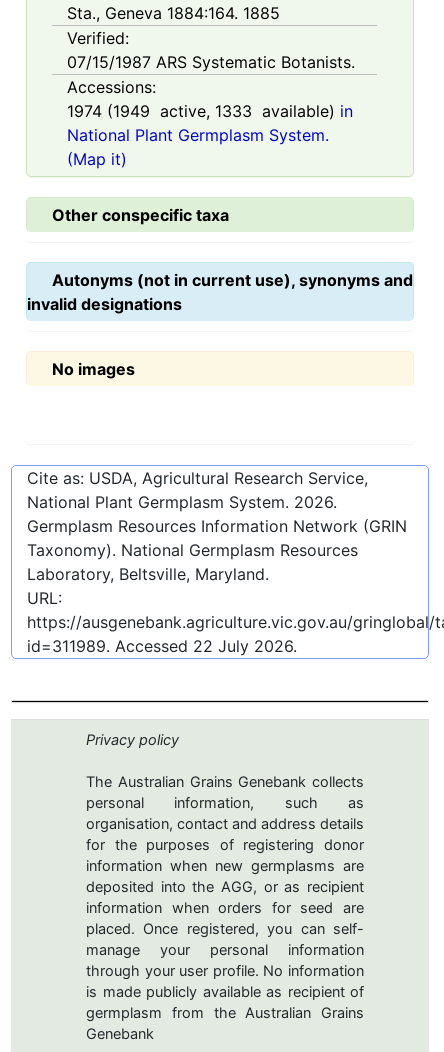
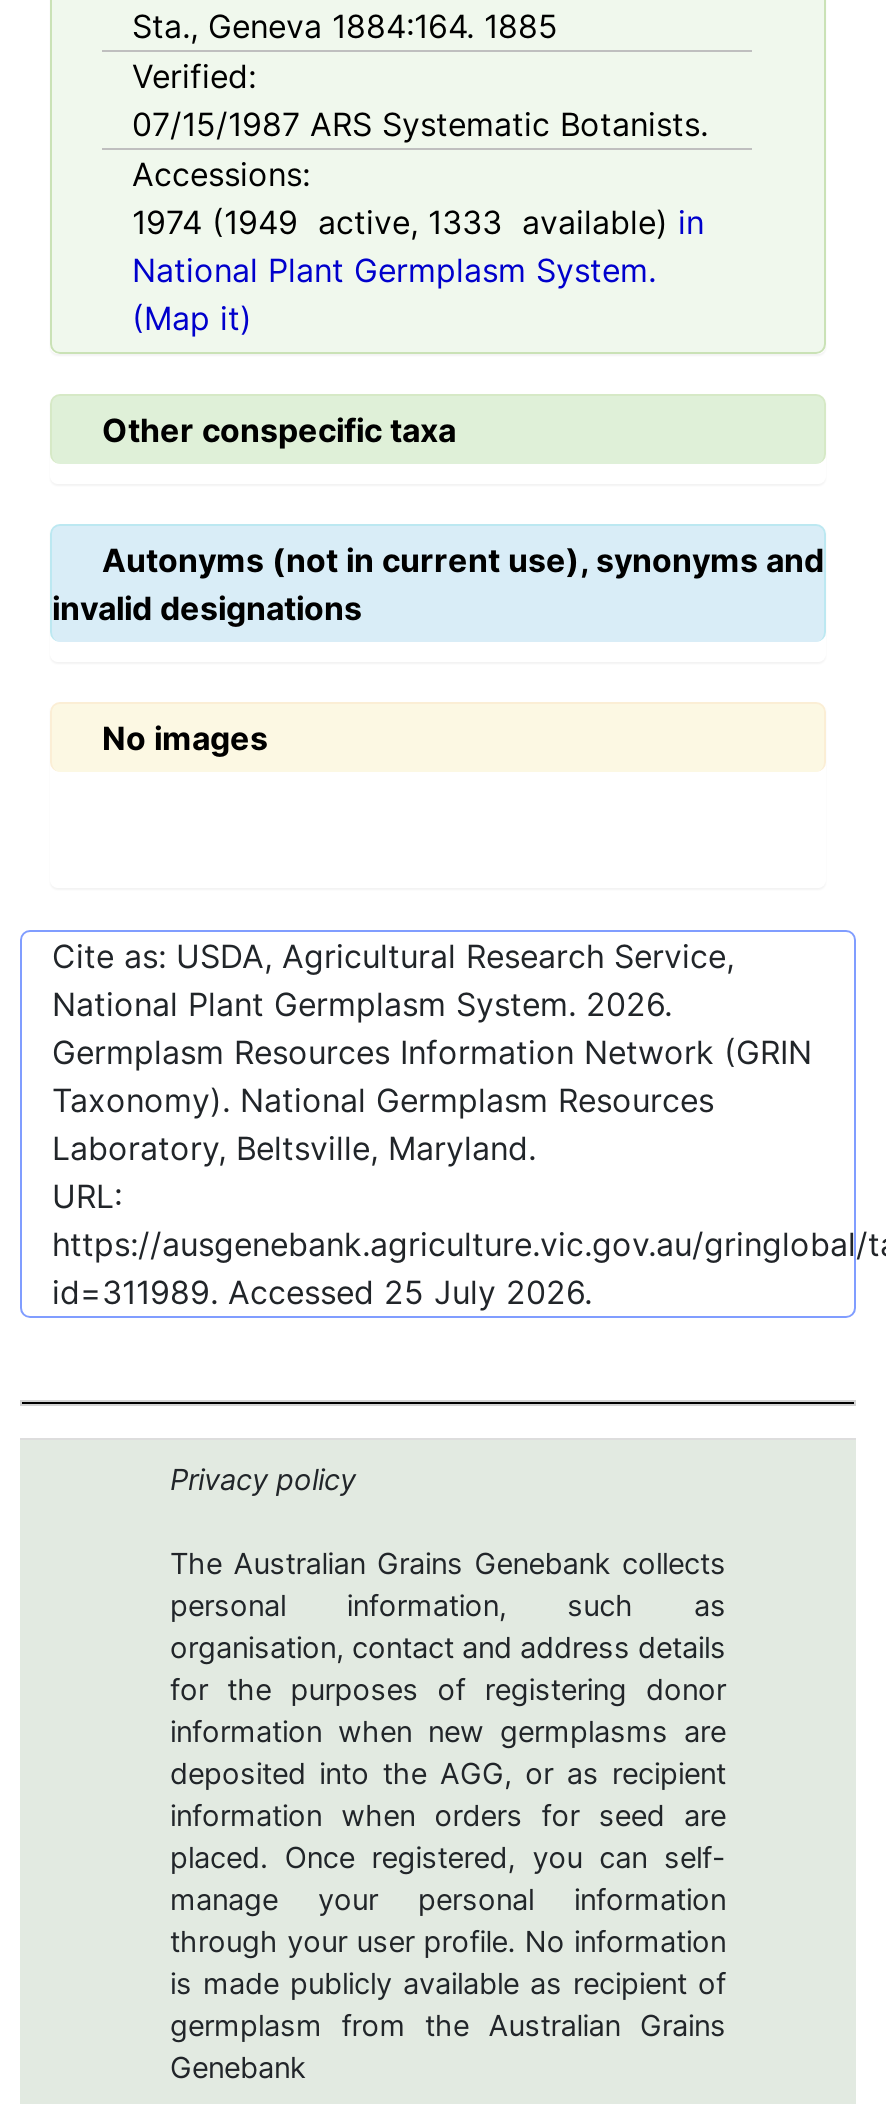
- id=311989. Accessed 22 July 2026.
+ id=311989. Accessed 25 July 2026.
